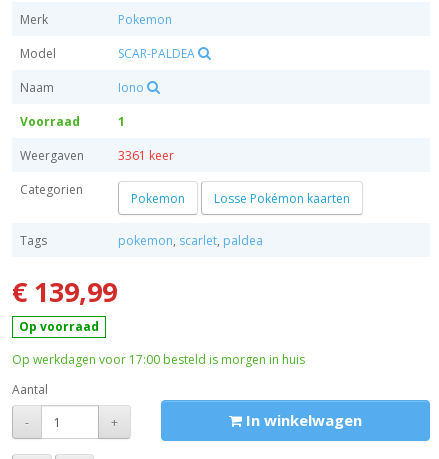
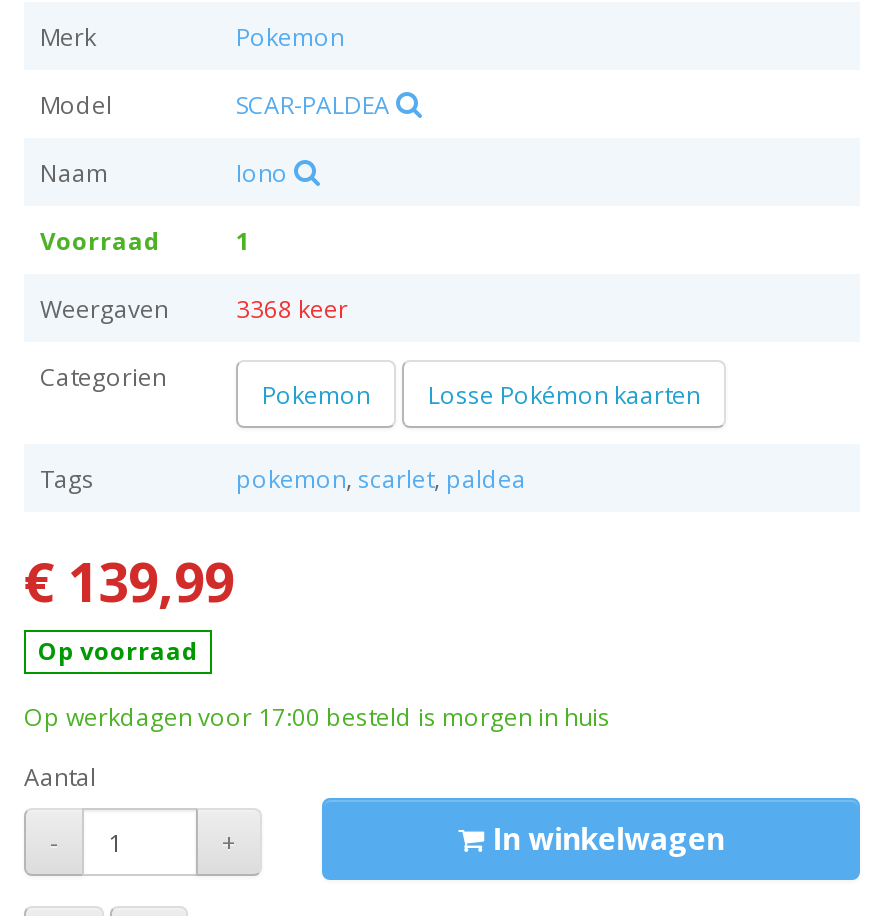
- Weergaven 3361 keer
+ Weergaven 3368 keer
